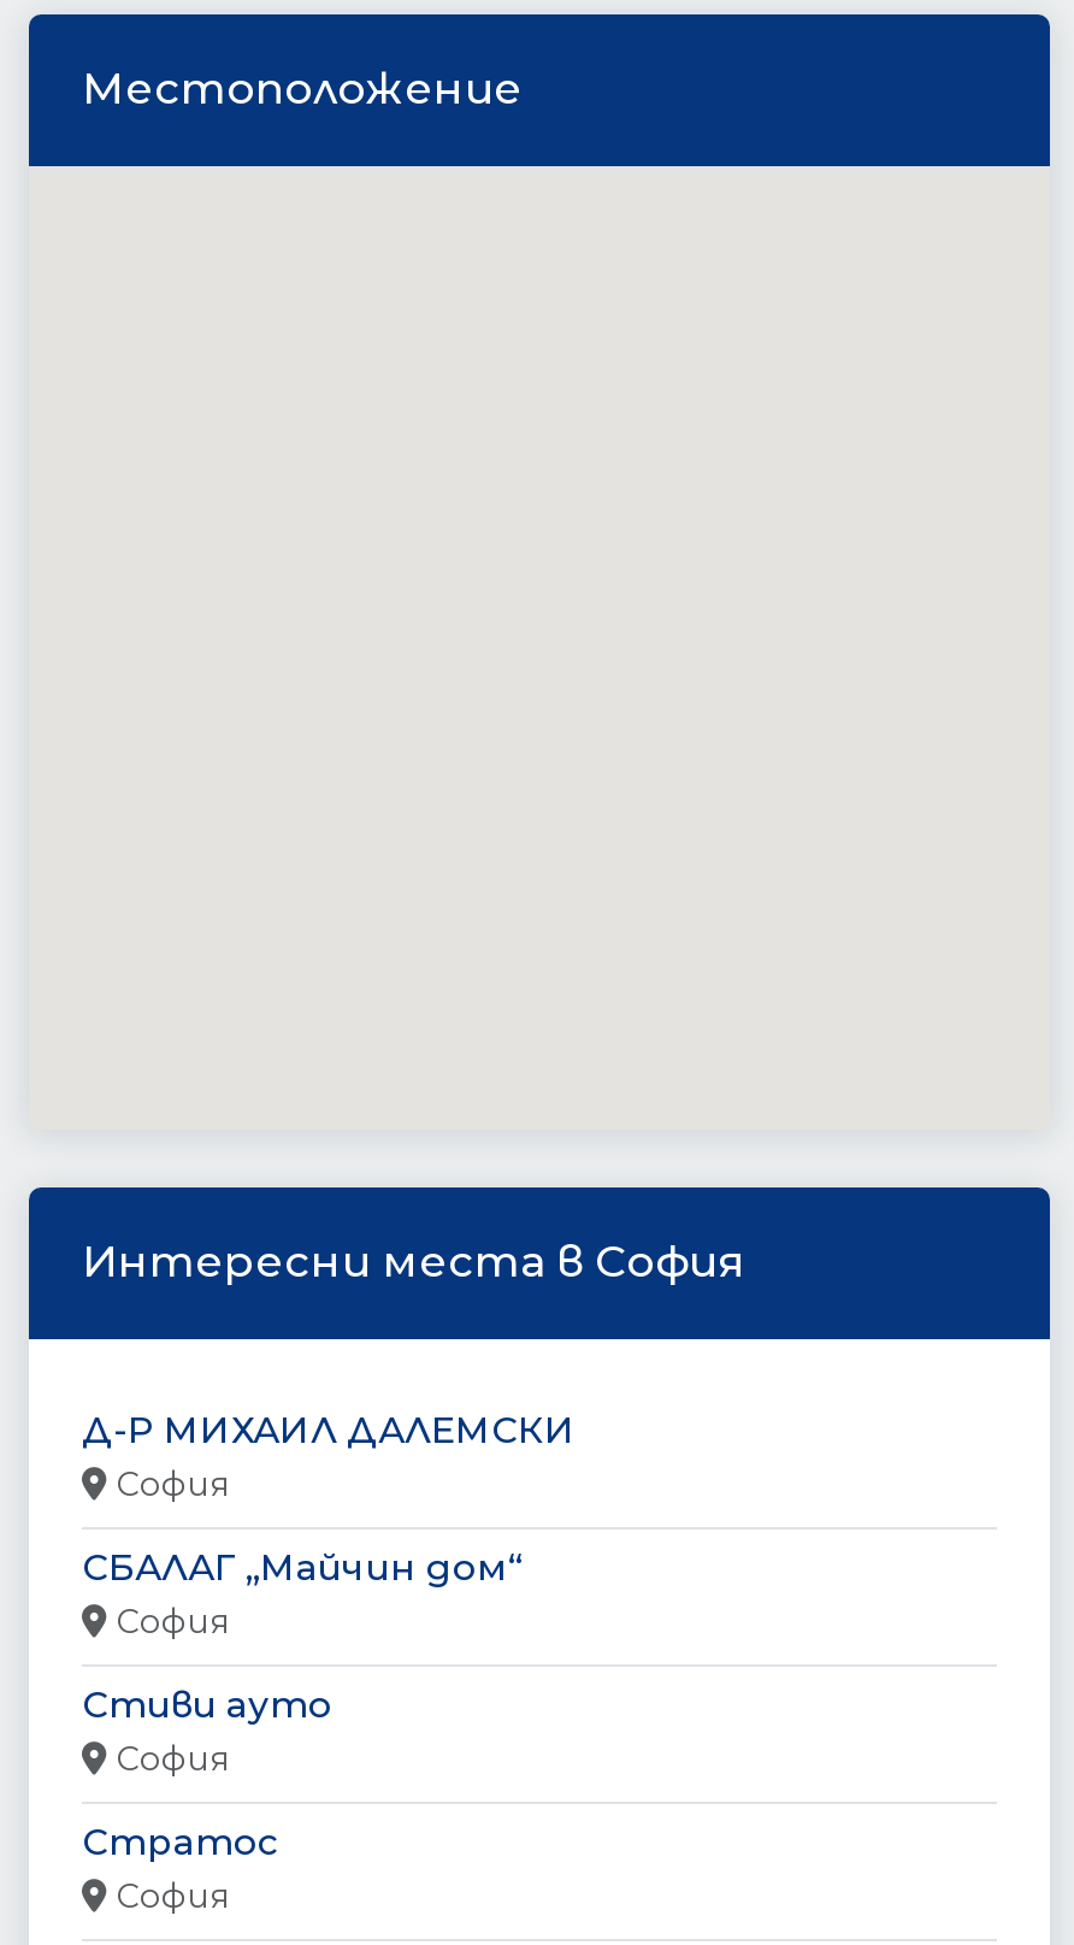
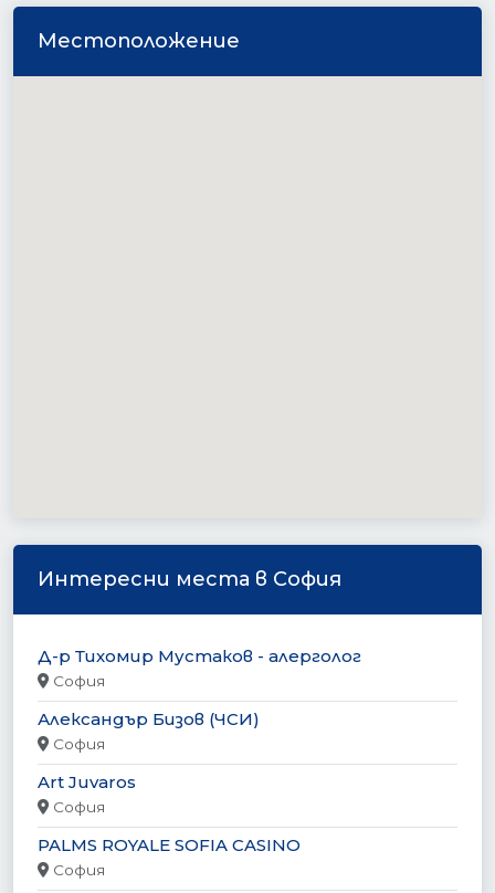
- Д-Р МИХАИЛ ДАЛЕМСКИ
+ Д-р Тихомир Мустаков - алерголог

- СБАЛАГ „Майчин дом“
+ Александър Бизов (ЧСИ)

- Стиви ауто
+ Art Juvaros

- Стратос
+ PALMS ROYALE SOFIA CASINO
